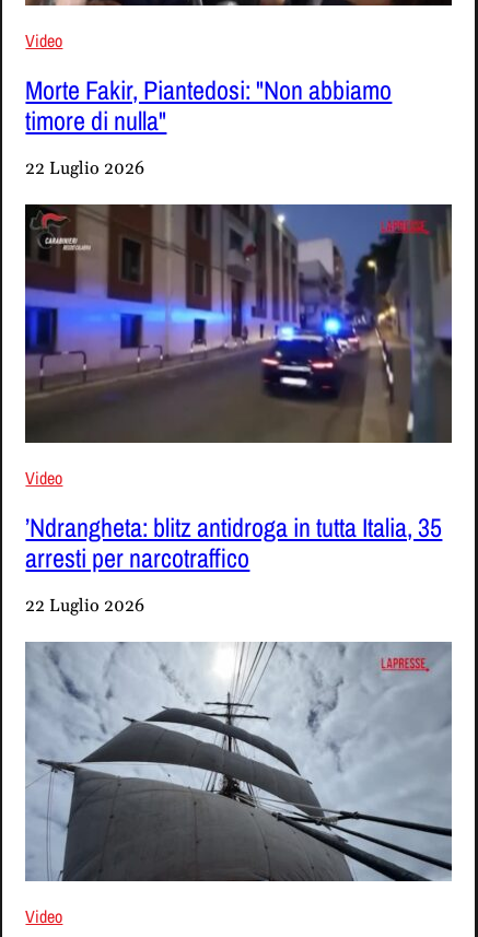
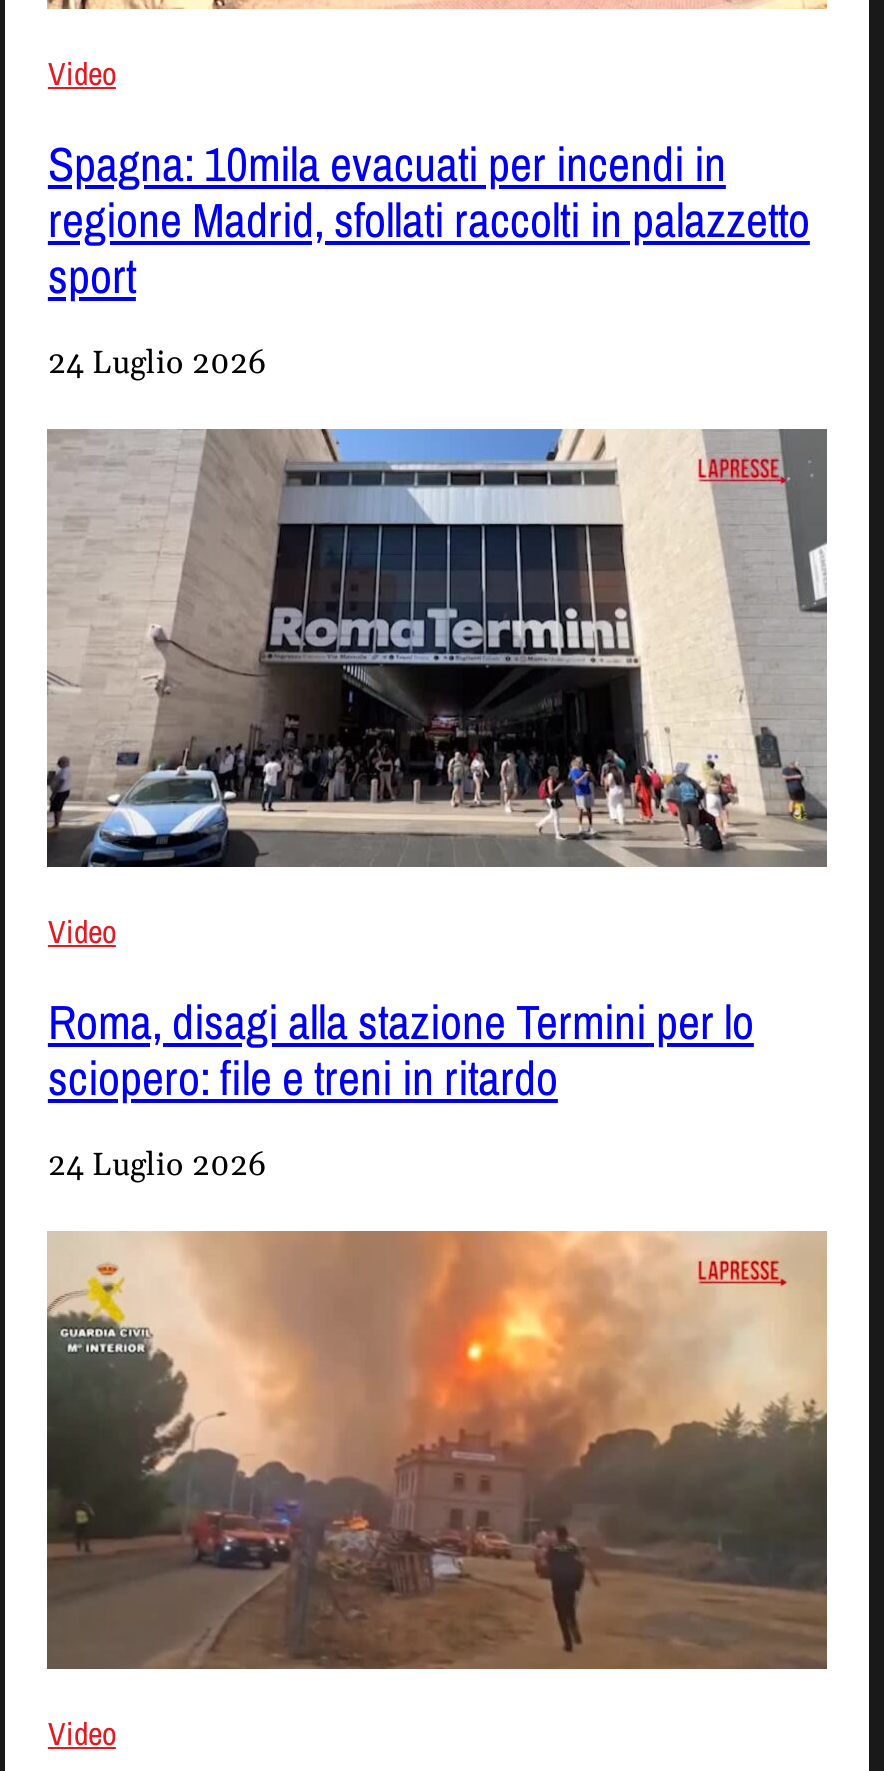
- Morte Fakir, Piantedosi: "Non abbiamo
- timore di nulla"
+ Spagna: 10mila evacuati per incendi in
+ regione Madrid, sfollati raccolti in palazzetto
+ sport

- 22 Luglio 2026
+ 24 Luglio 2026

- [image]
+ [image]

- ’Ndrangheta: blitz antidroga in tutta Italia, 35
- arresti per narcotraffico
+ Roma, disagi alla stazione Termini per lo
+ sciopero: file e treni in ritardo

- 22 Luglio 2026
+ 24 Luglio 2026

- [image]
+ [image]
